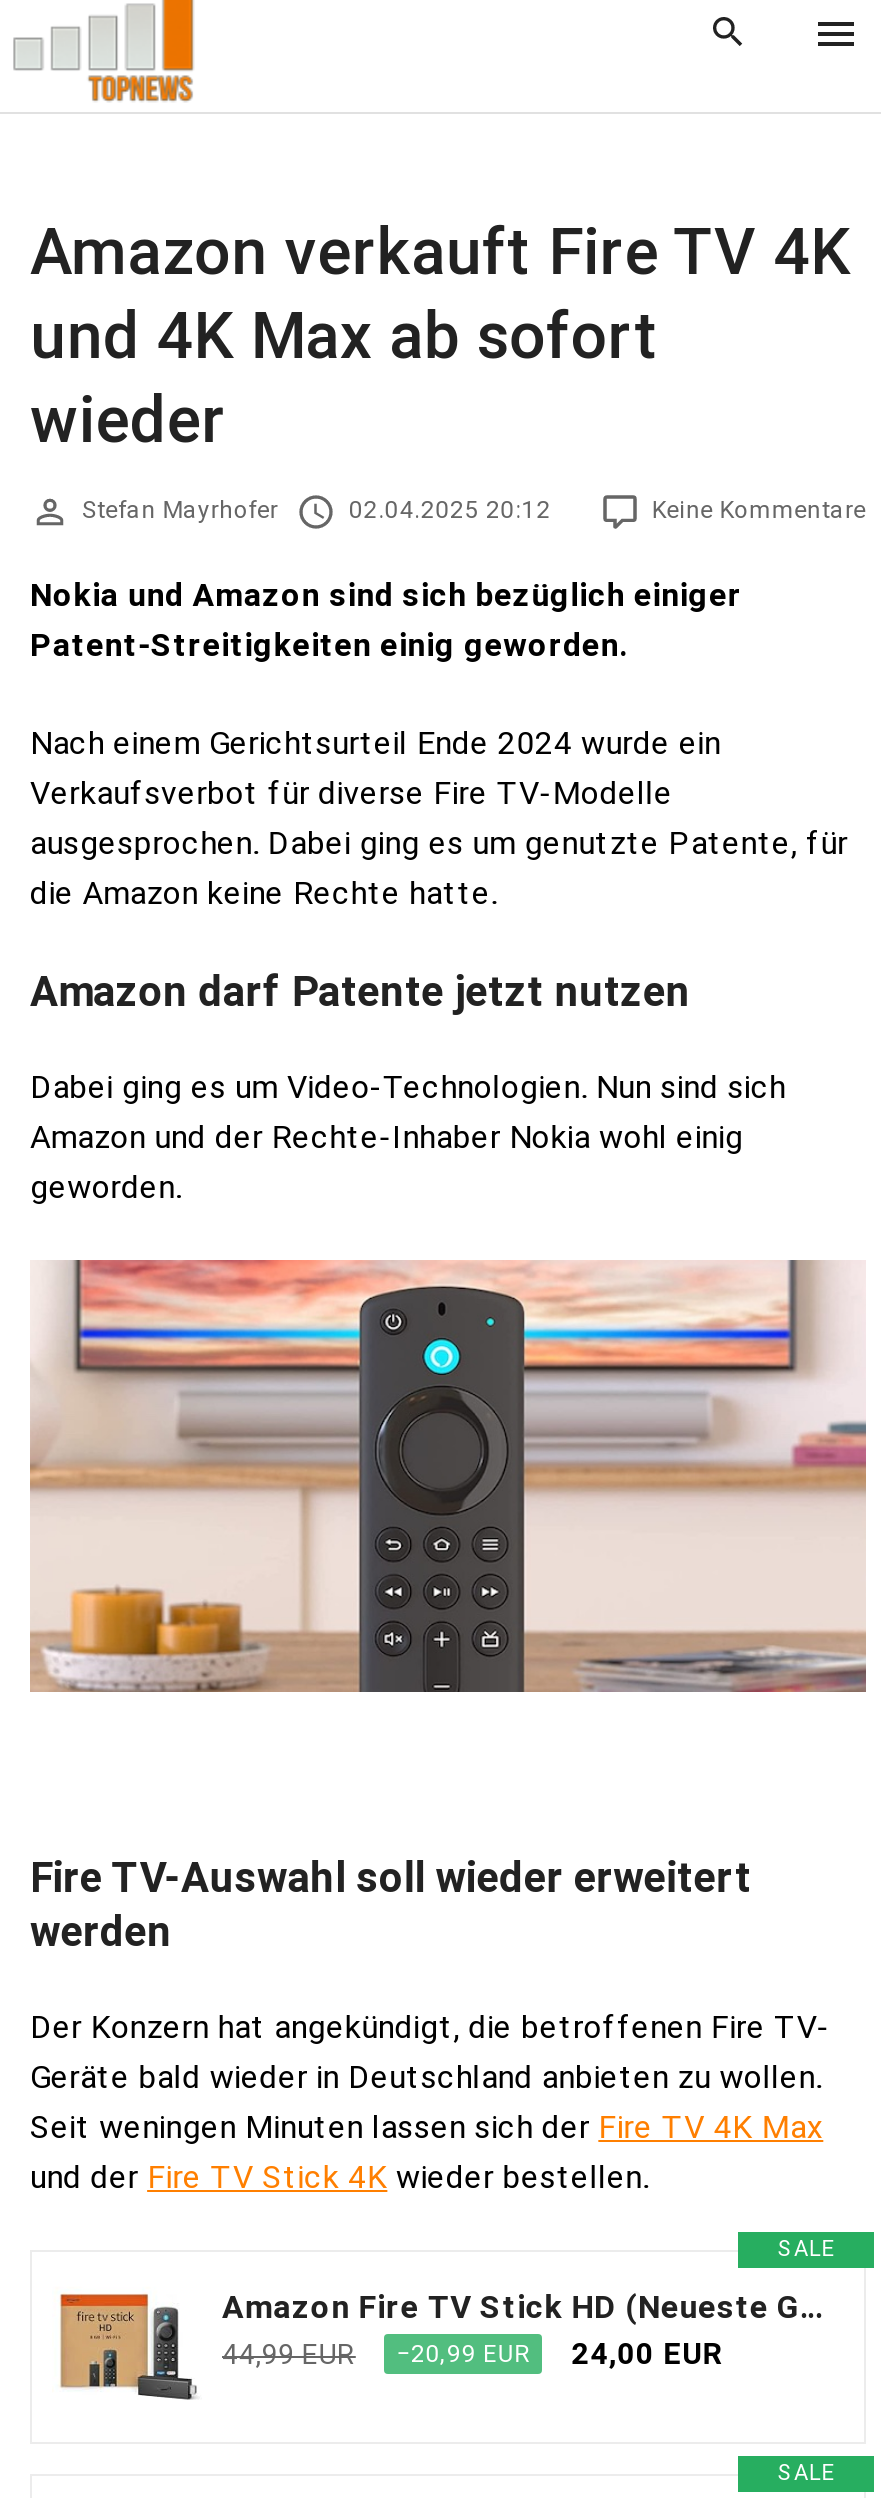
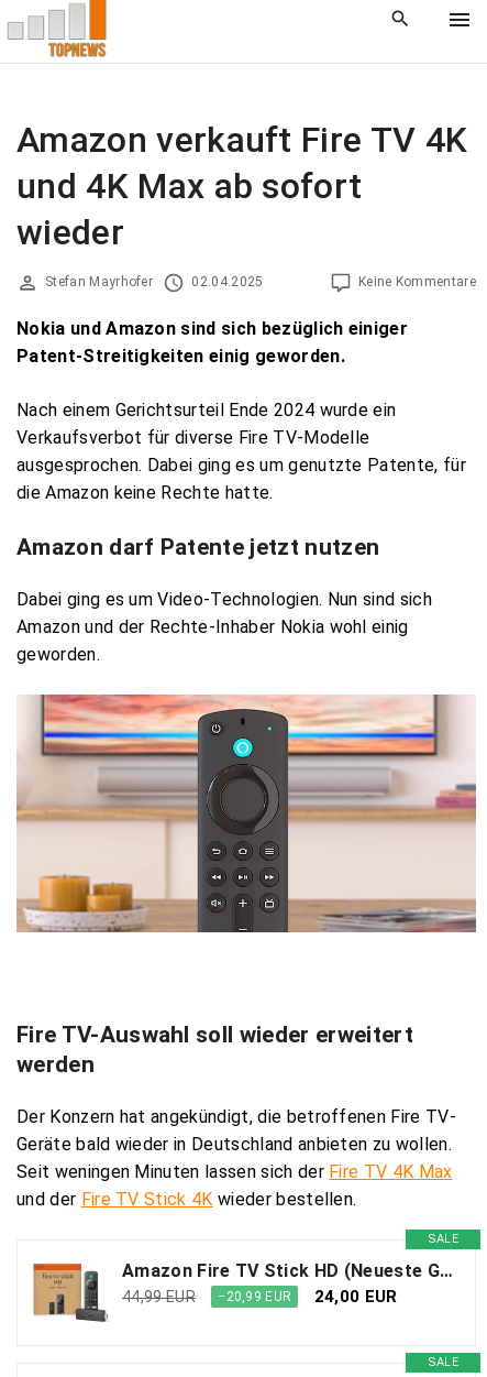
- 02.04.2025 20:12
+ 02.04.2025
